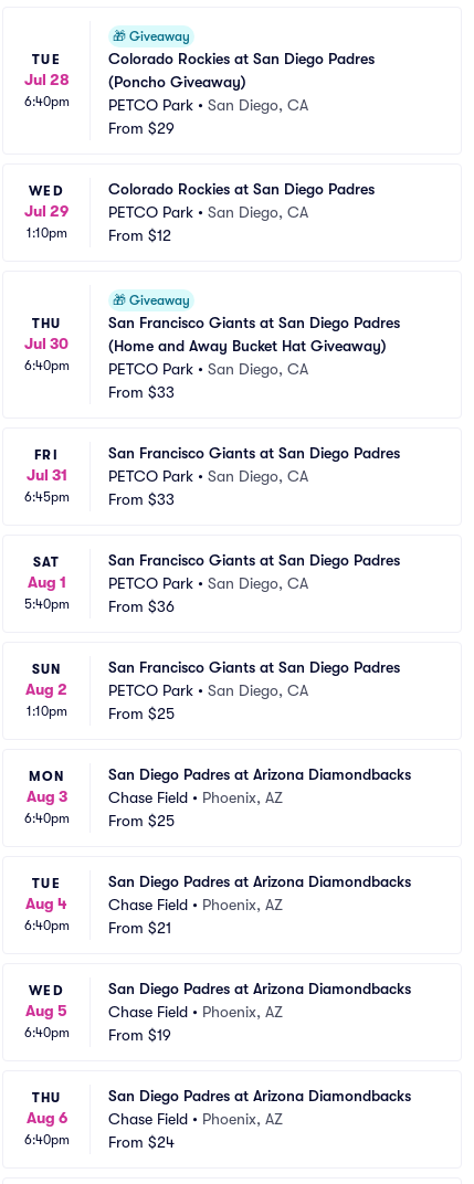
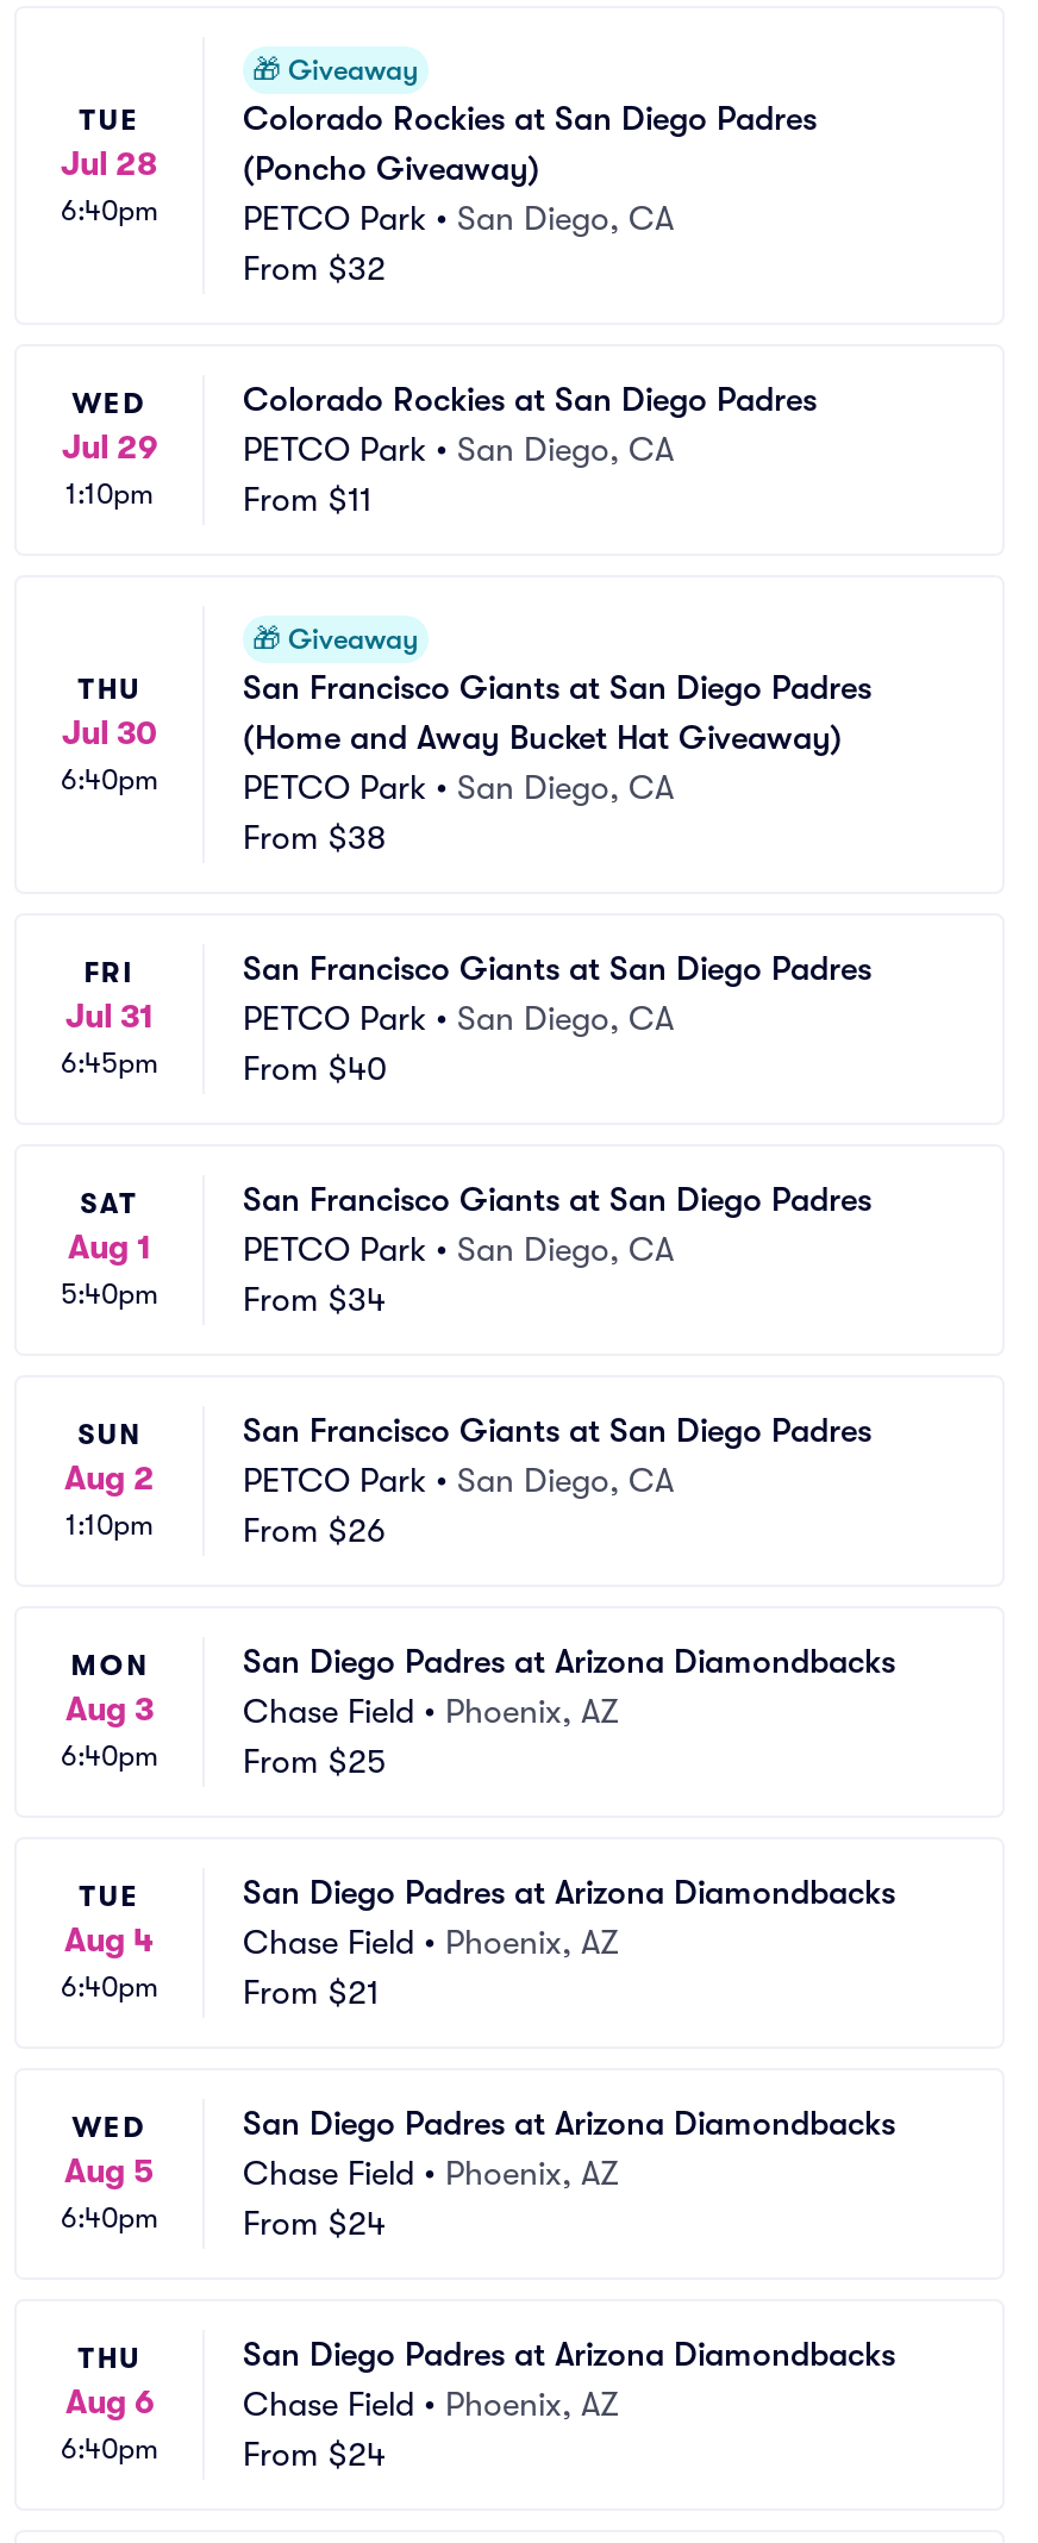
- From $29
+ From $32

- From $12
+ From $11

- From $33
+ From $38

- From $33
+ From $40

- From $36
+ From $34

- From $25
+ From $26

- From $19
+ From $24
